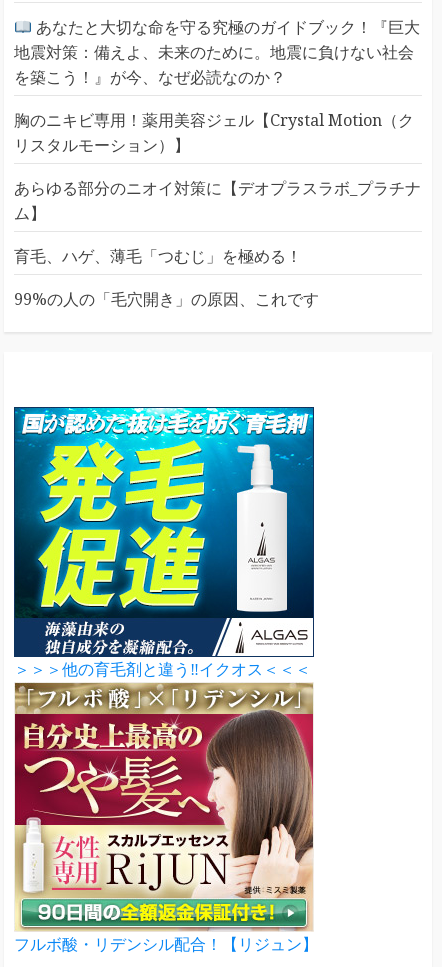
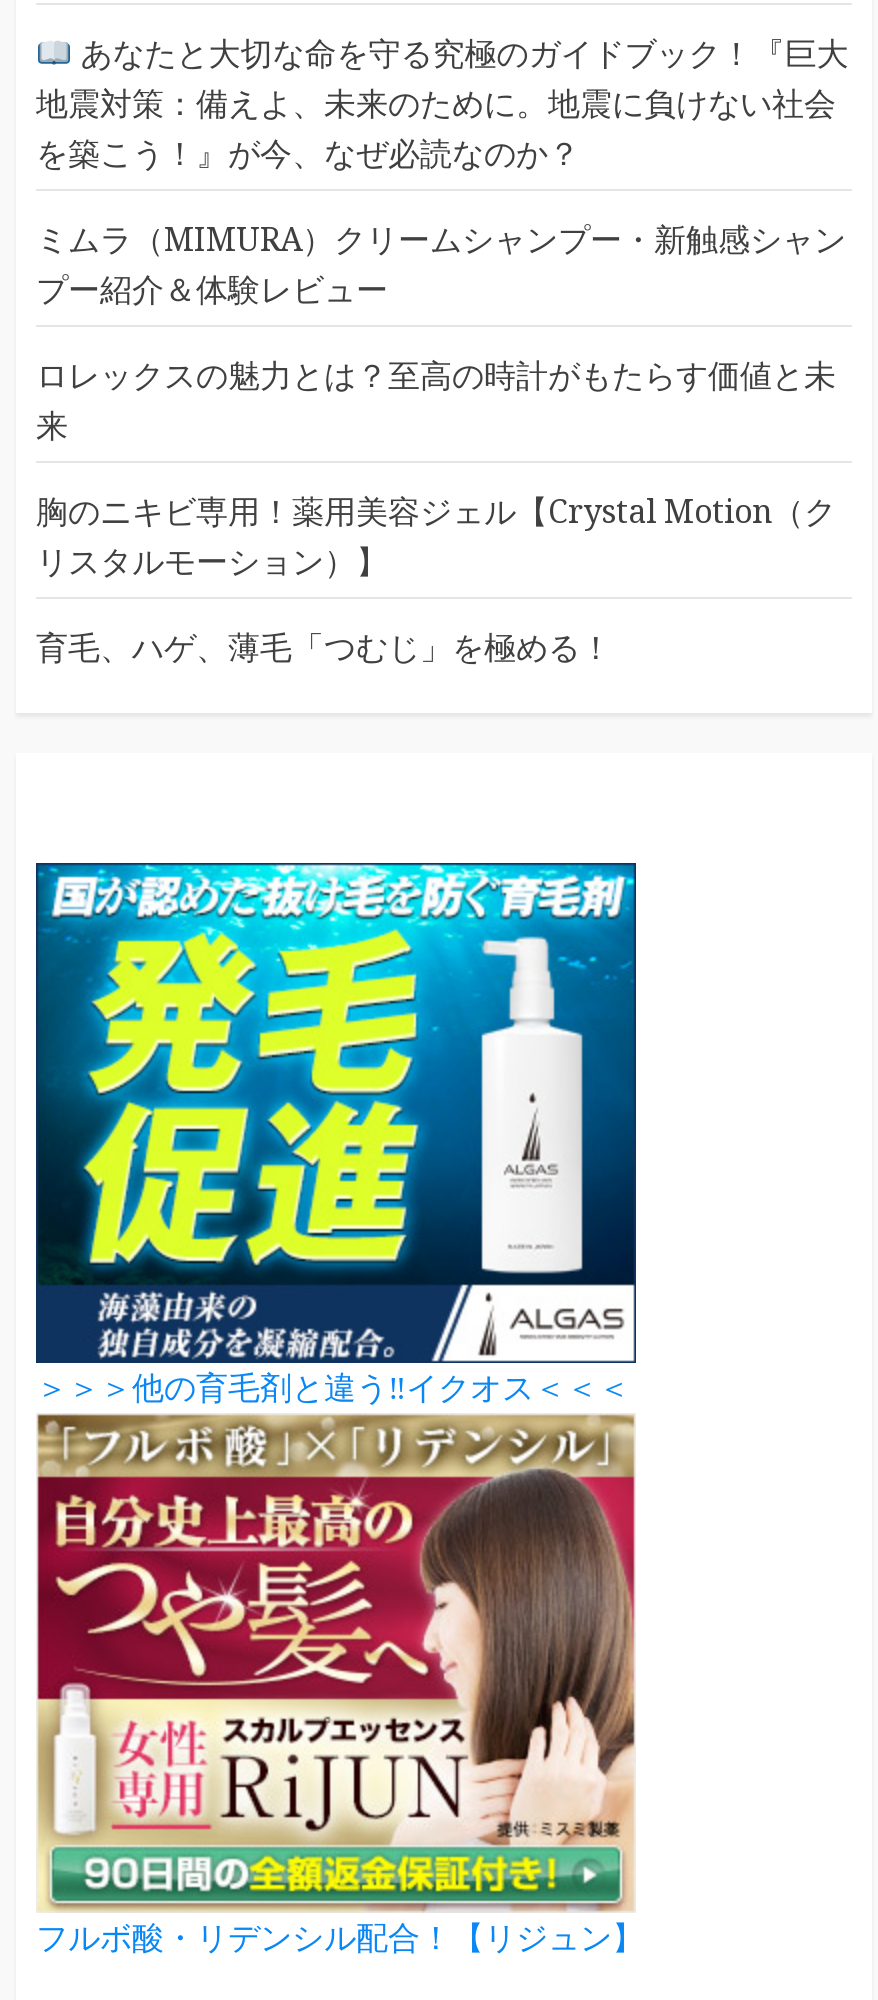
+ ミムラ（MIMURA）クリームシャンプー・新触感シャン
+ プー紹介＆体験レビュー
+ ロレックスの魅力とは？至高の時計がもたらす価値と未
+ 来

moved down: 胸のニキビ専用！薬用美容ジェル【Crystal Motion（ク | リスタルモーション）】

- あらゆる部分のニオイ対策に【デオプラスラボ_プラチナ
- ム】

moved down: 育毛、ハゲ、薄毛「つむじ」を極める！

- 99%の人の「毛穴開き」の原因、これです
